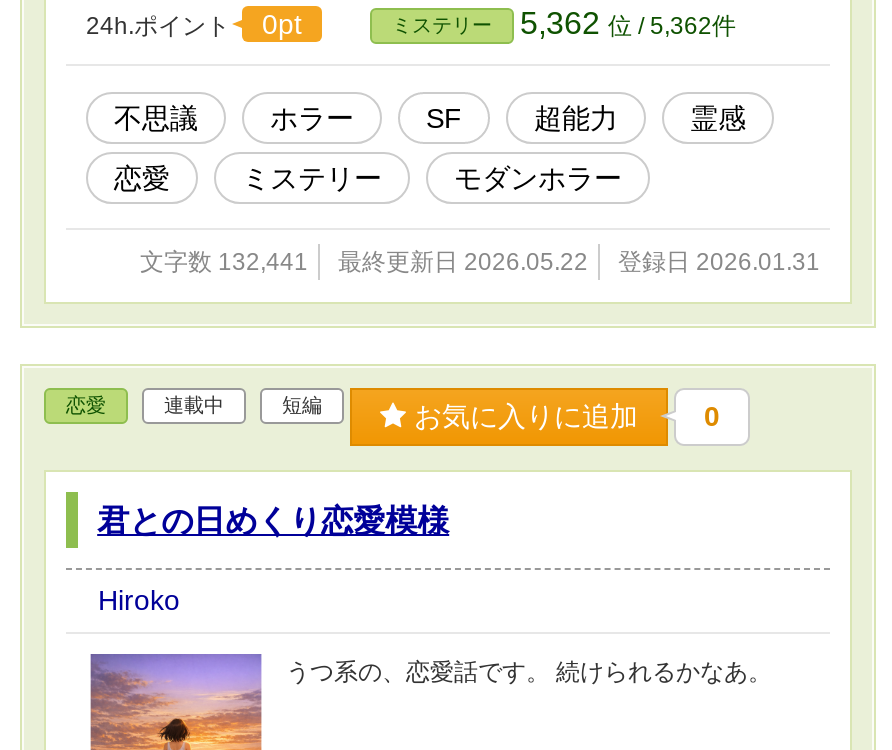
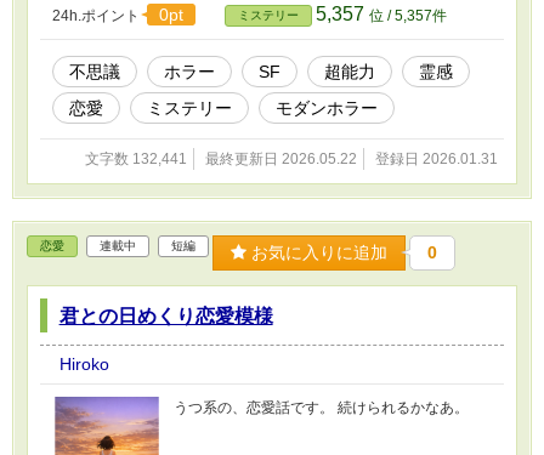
- ミステリー 5,362位 / 5,362件
+ ミステリー 5,357位 / 5,357件
